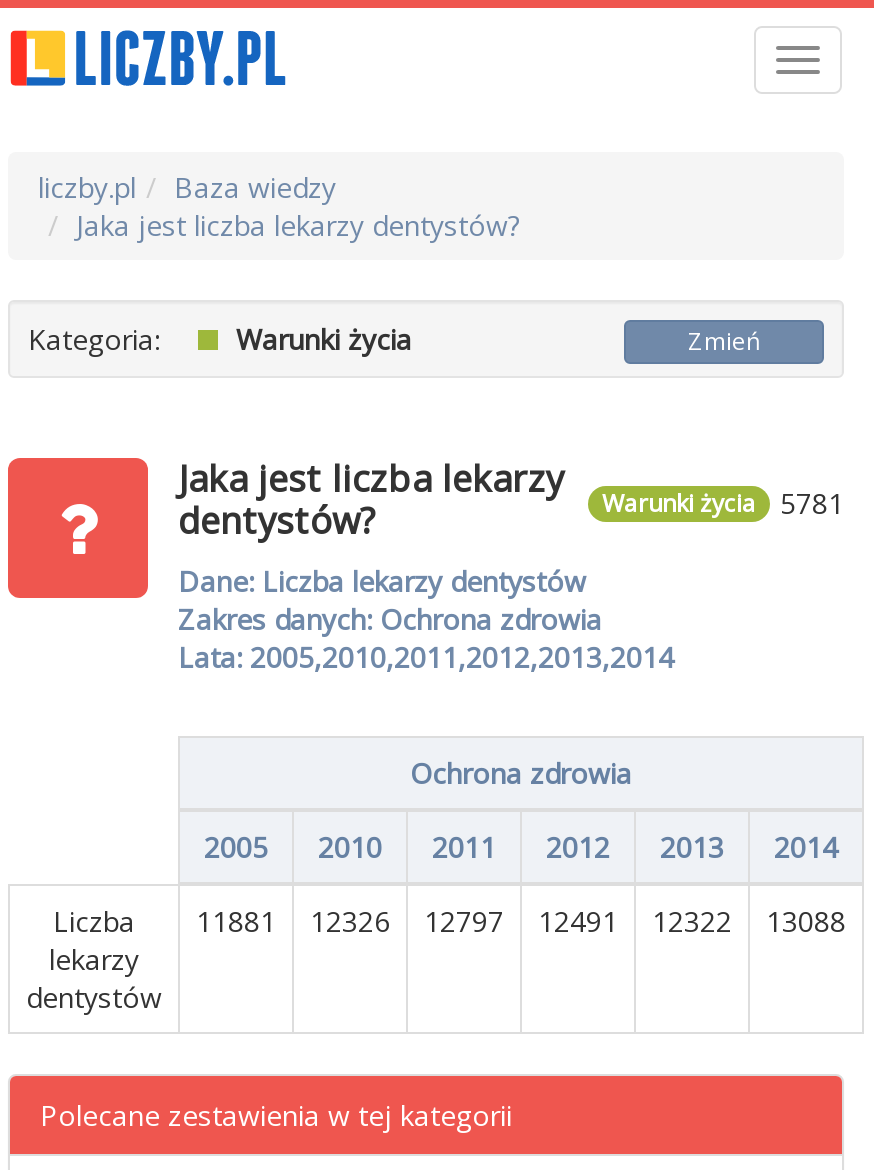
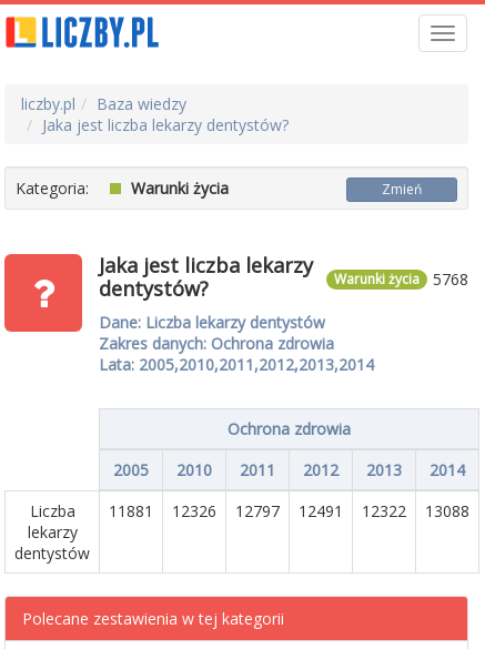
- Warunki życia 5781
+ Warunki życia 5768
